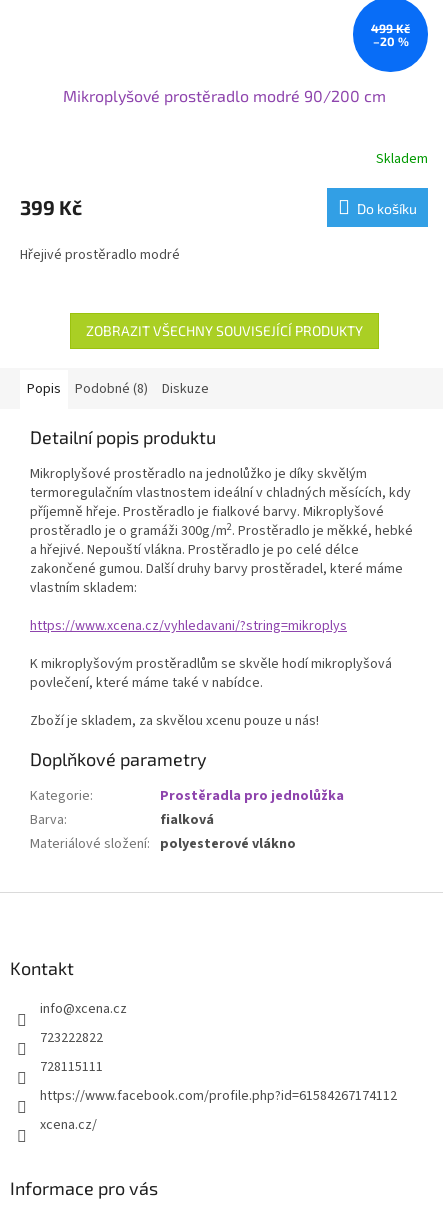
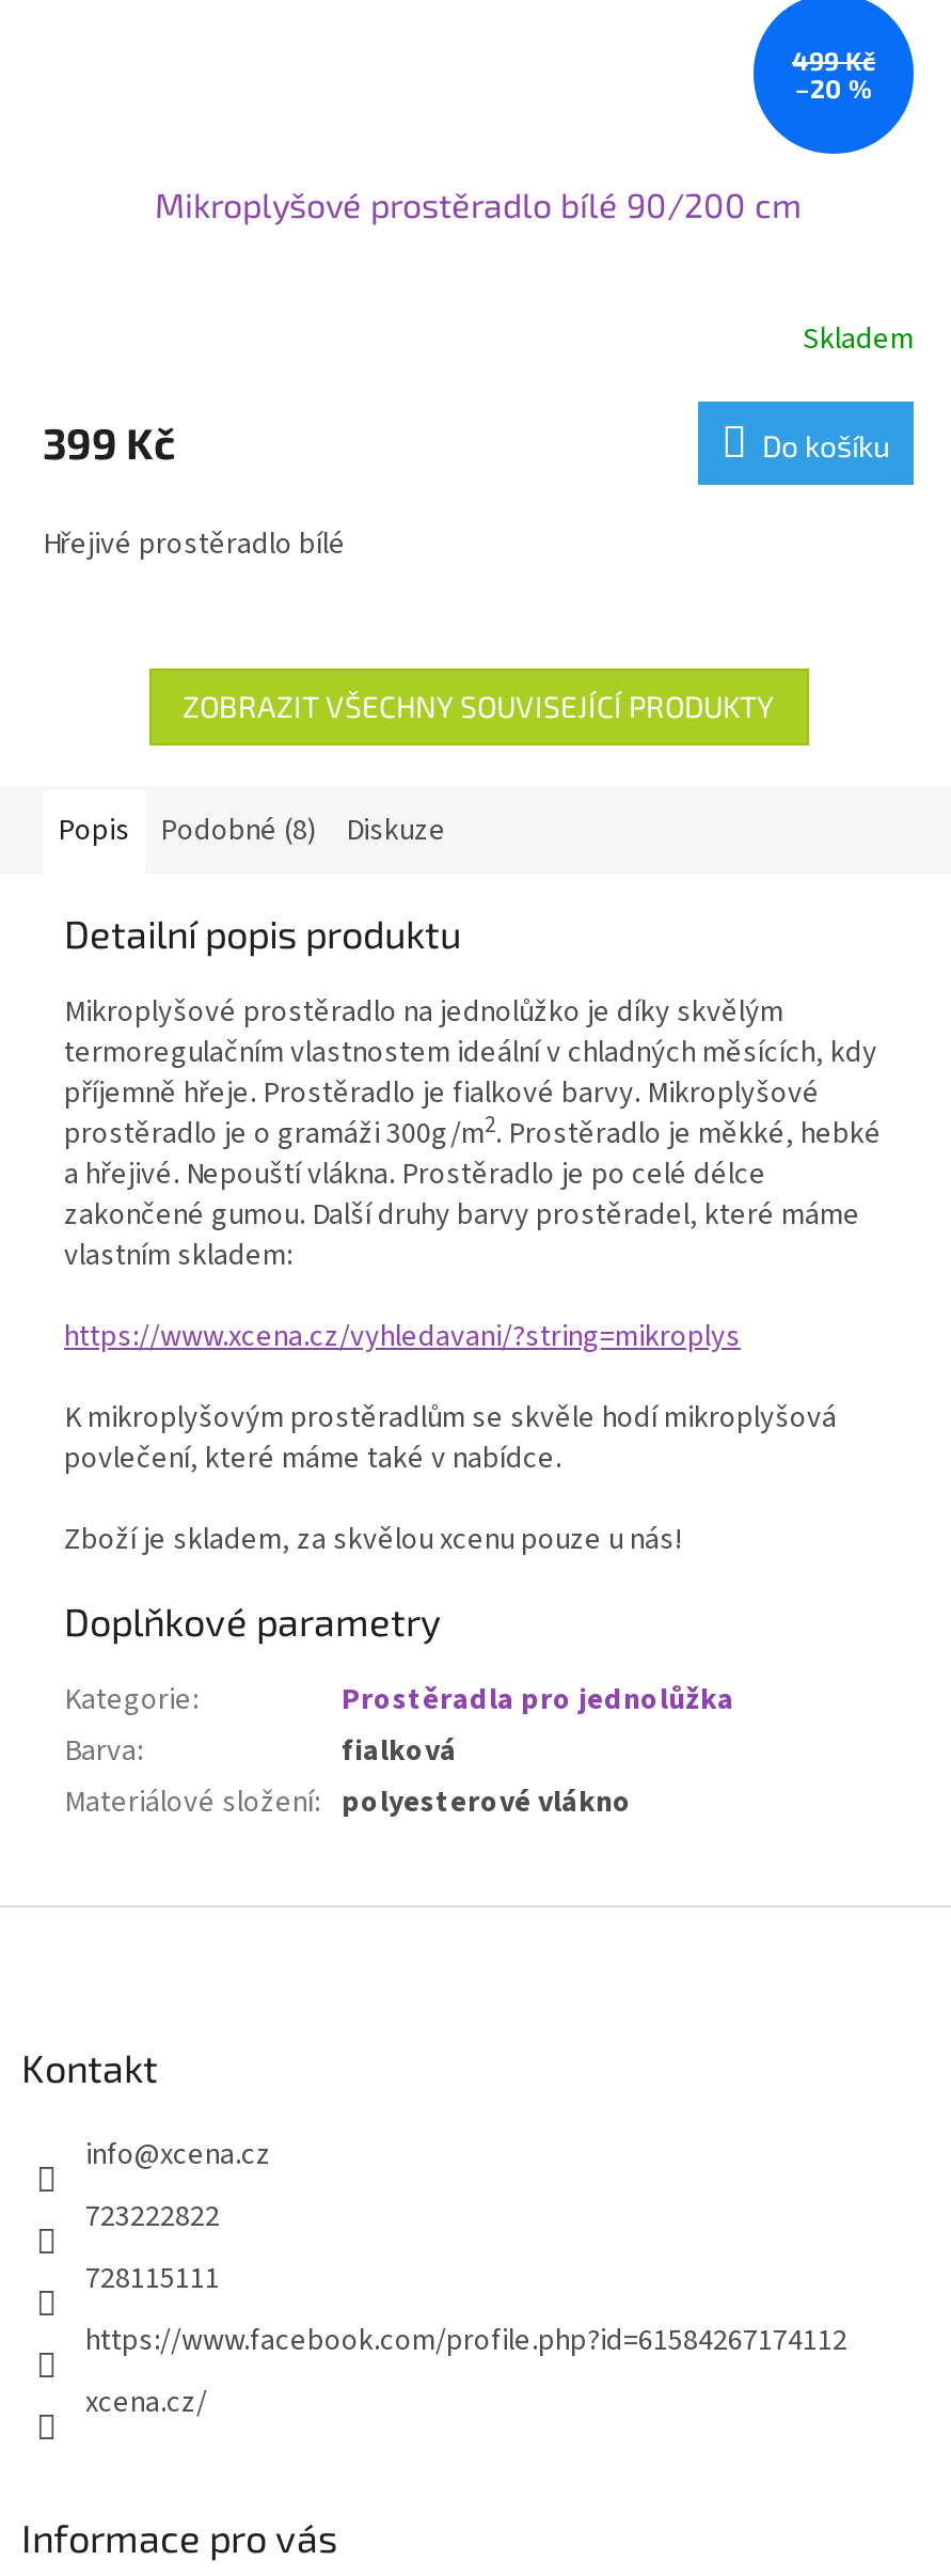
- Mikroplyšové prostěradlo modré 90/200 cm
+ Mikroplyšové prostěradlo bílé 90/200 cm

- Hřejivé prostěradlo modré
+ Hřejivé prostěradlo bílé
